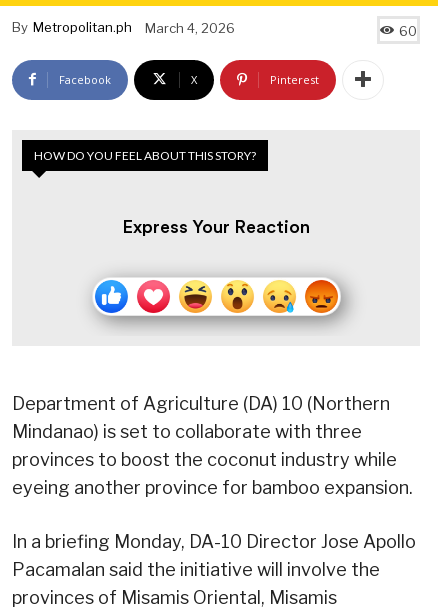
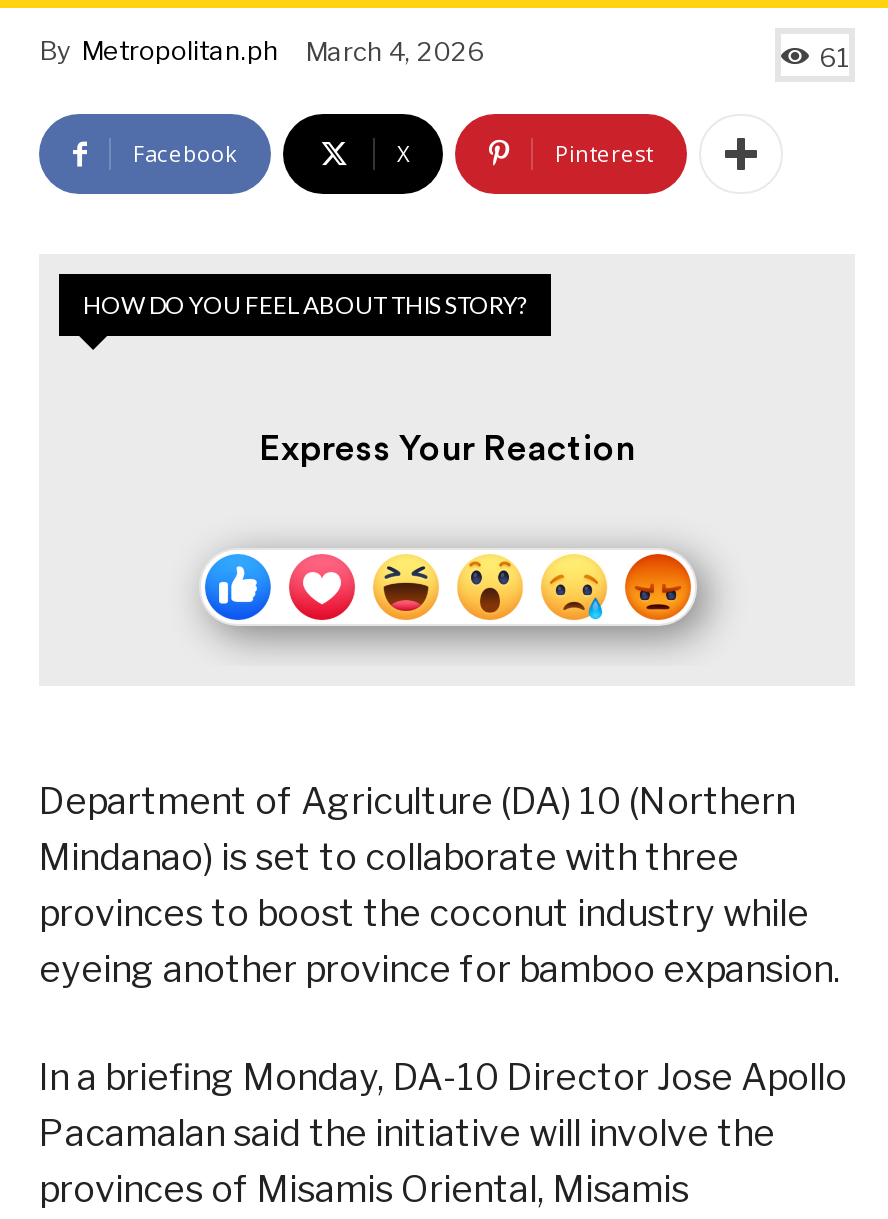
- 60
+ 61
